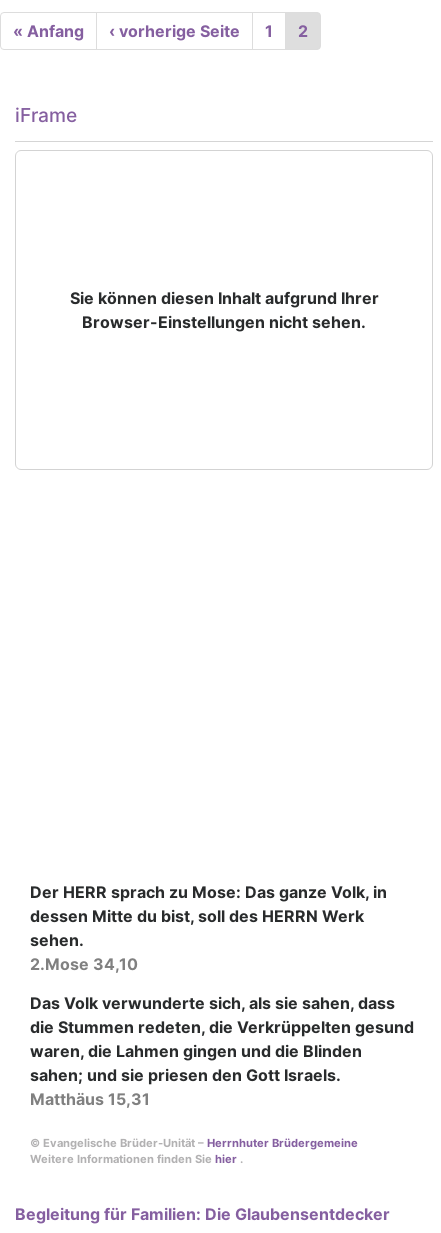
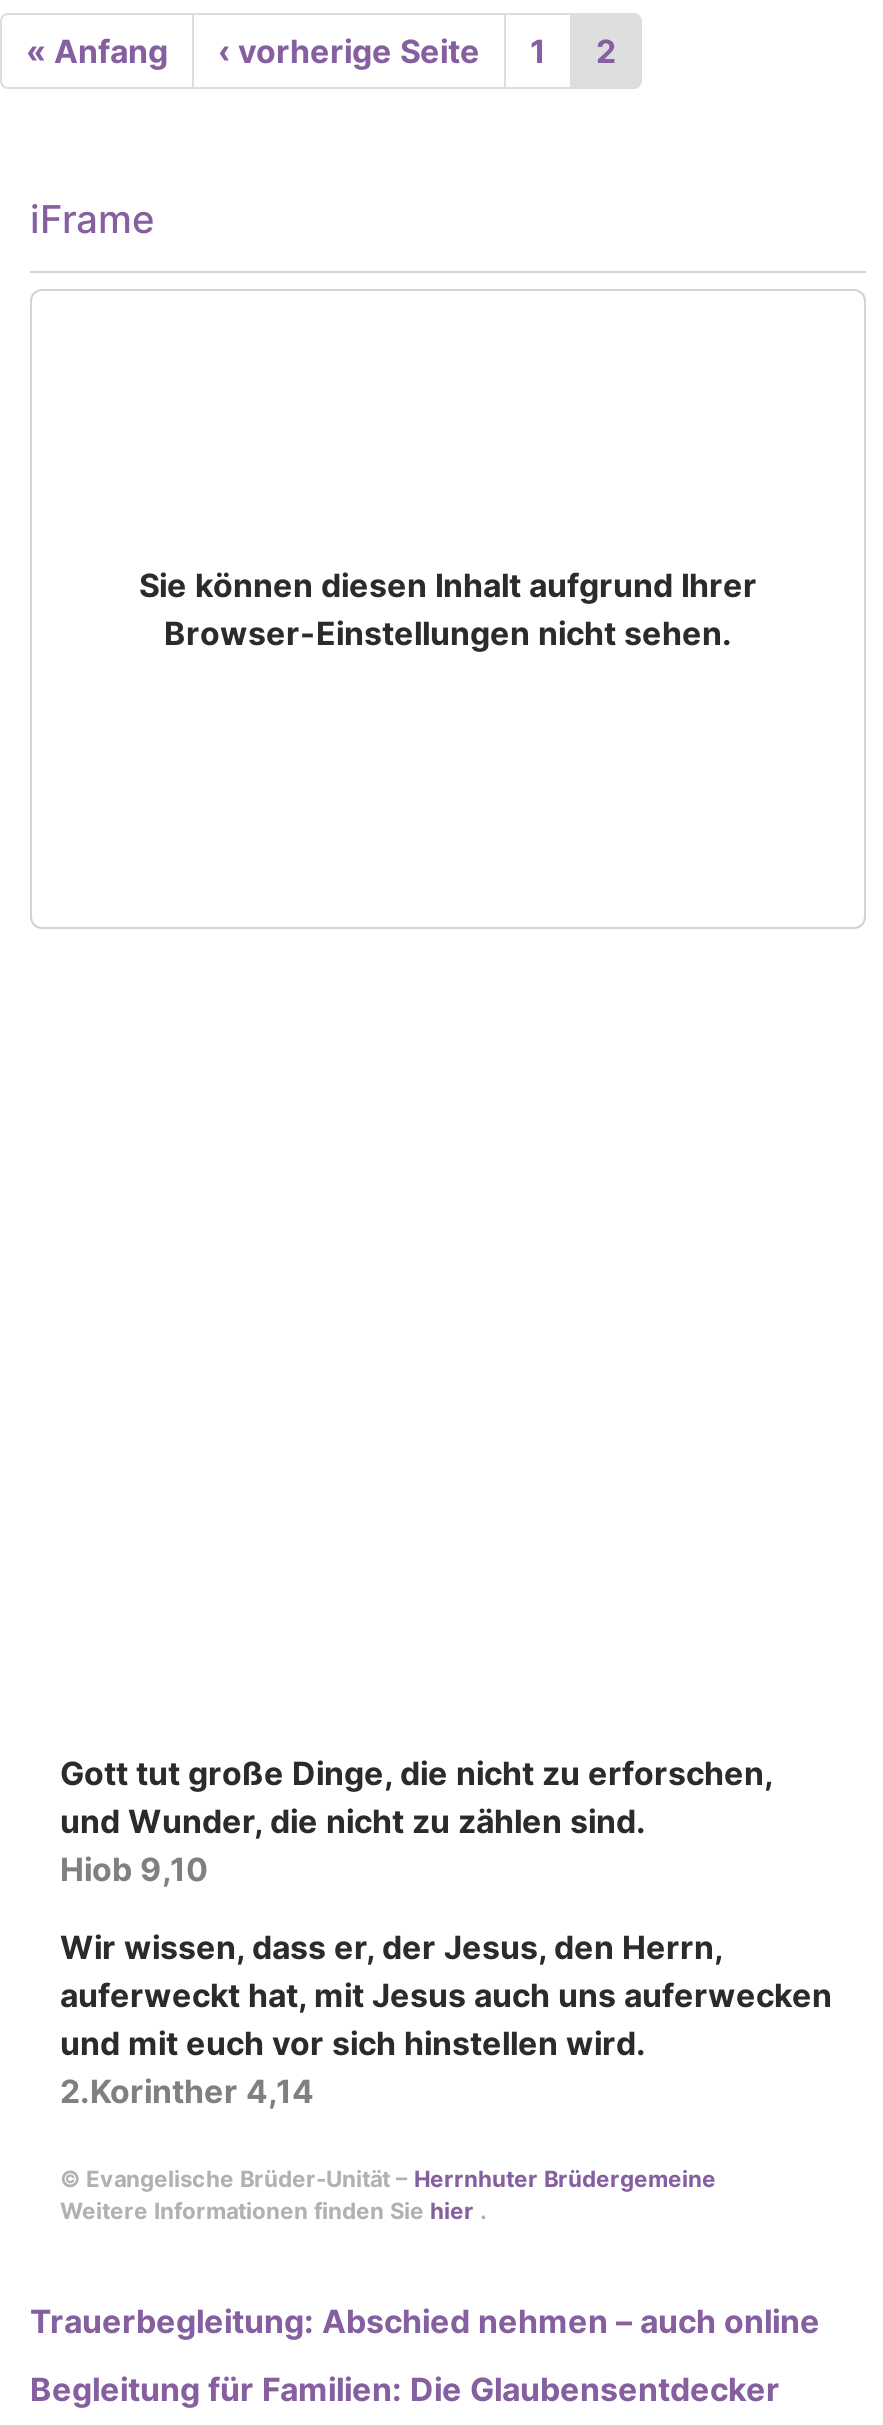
- Der HERR sprach zu Mose: Das ganze Volk, in
- dessen Mitte du bist, soll des HERRN Werk
- sehen.
- 2.Mose 34,10
+ Gott tut große Dinge, die nicht zu erforschen,
+ und Wunder, die nicht zu zählen sind.
+ Hiob 9,10

- Das Volk verwunderte sich, als sie sahen, dass
- die Stummen redeten, die Verkrüppelten gesund
- waren, die Lahmen gingen und die Blinden
- sahen; und sie priesen den Gott Israels.
- Matthäus 15,31
+ Wir wissen, dass er, der Jesus, den Herrn,
+ auferweckt hat, mit Jesus auch uns auferwecken
+ und mit euch vor sich hinstellen wird.
+ 2.Korinther 4,14

moved up: © Evangelische Brüder-Unität – Herrnhuter Brüdergemeine | Weitere Informationen finden Sie hier.

+ Trauerbegleitung: Abschied nehmen – auch online
